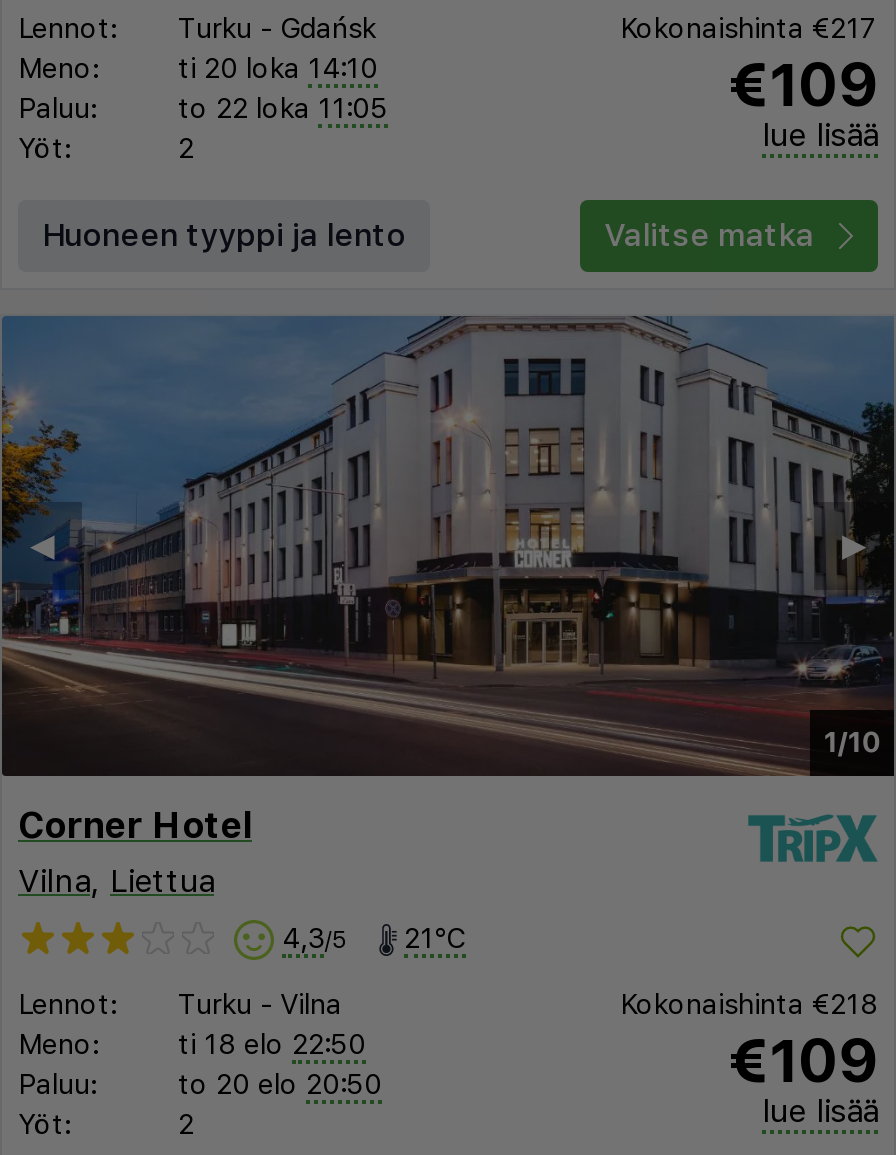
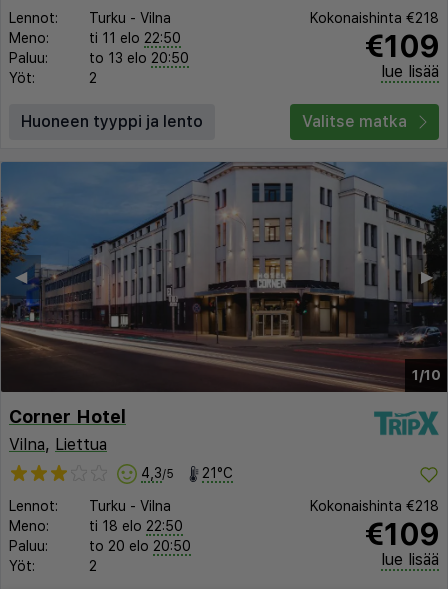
- Turku - Gdańsk
+ Turku - Vilna

- Kokonaishinta €217
+ Kokonaishinta €218

- ti 20 loka 14:10
+ ti 11 elo 22:50

- to 22 loka 11:05
+ to 13 elo 20:50
